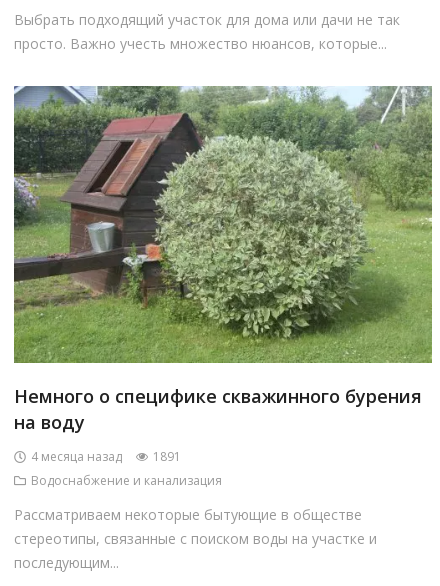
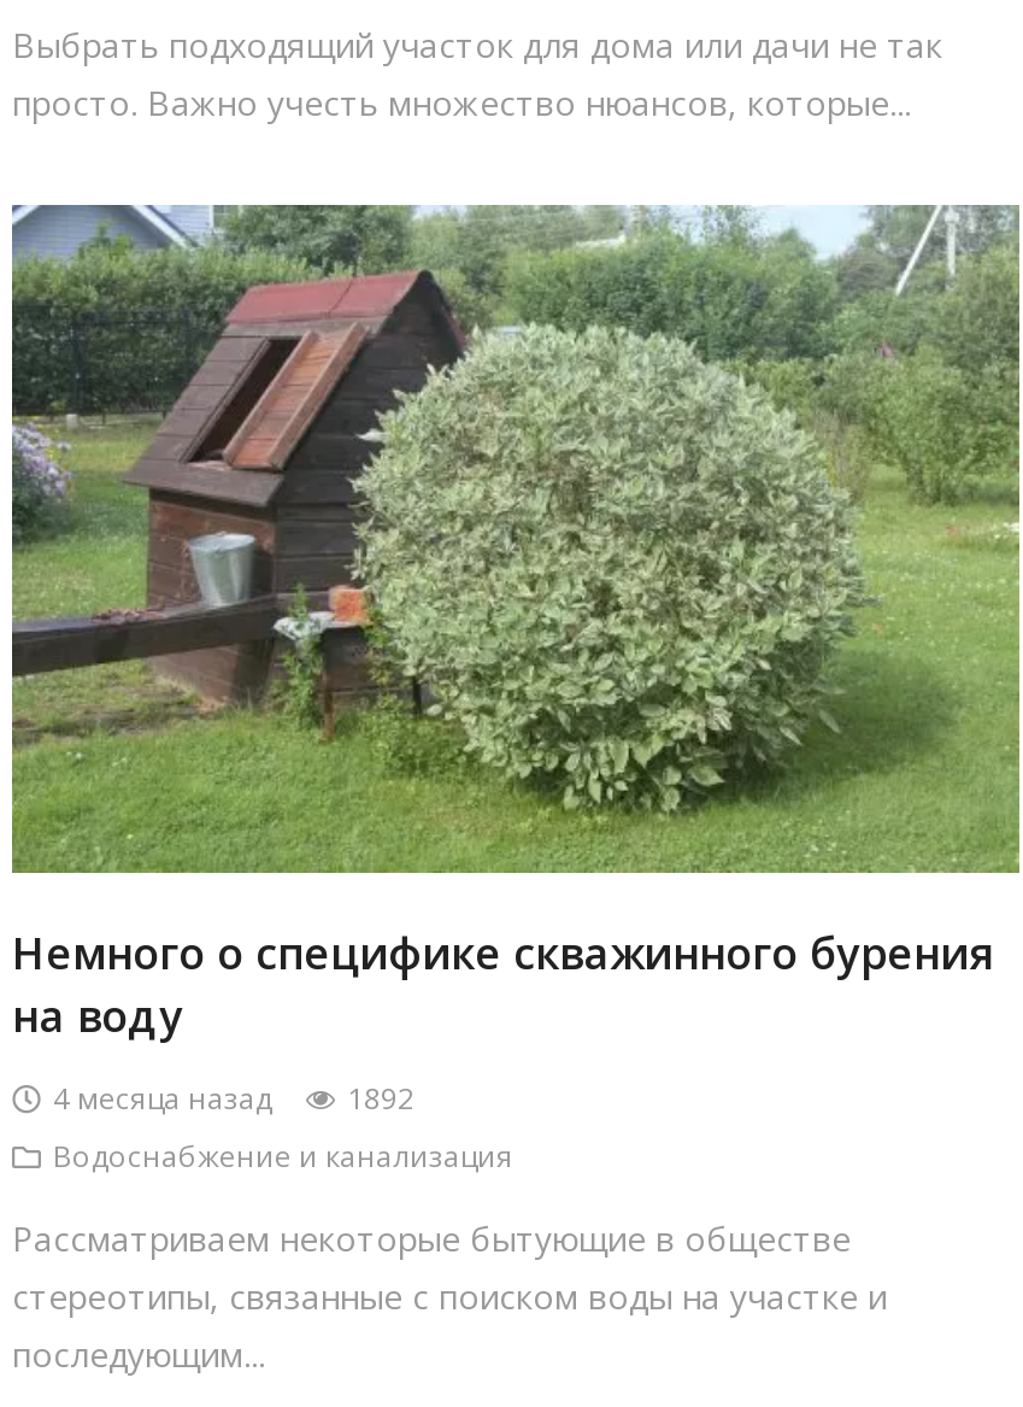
- 4 месяца назад 1891
+ 4 месяца назад 1892
